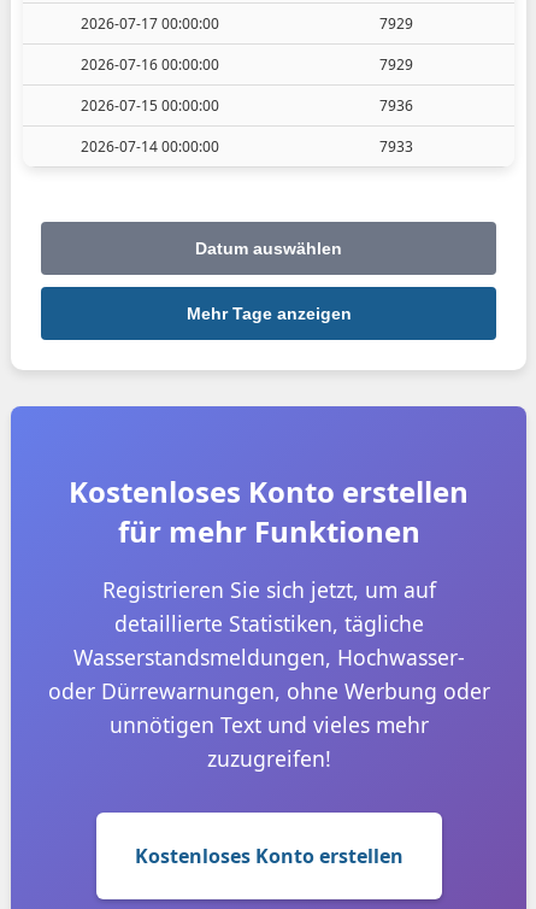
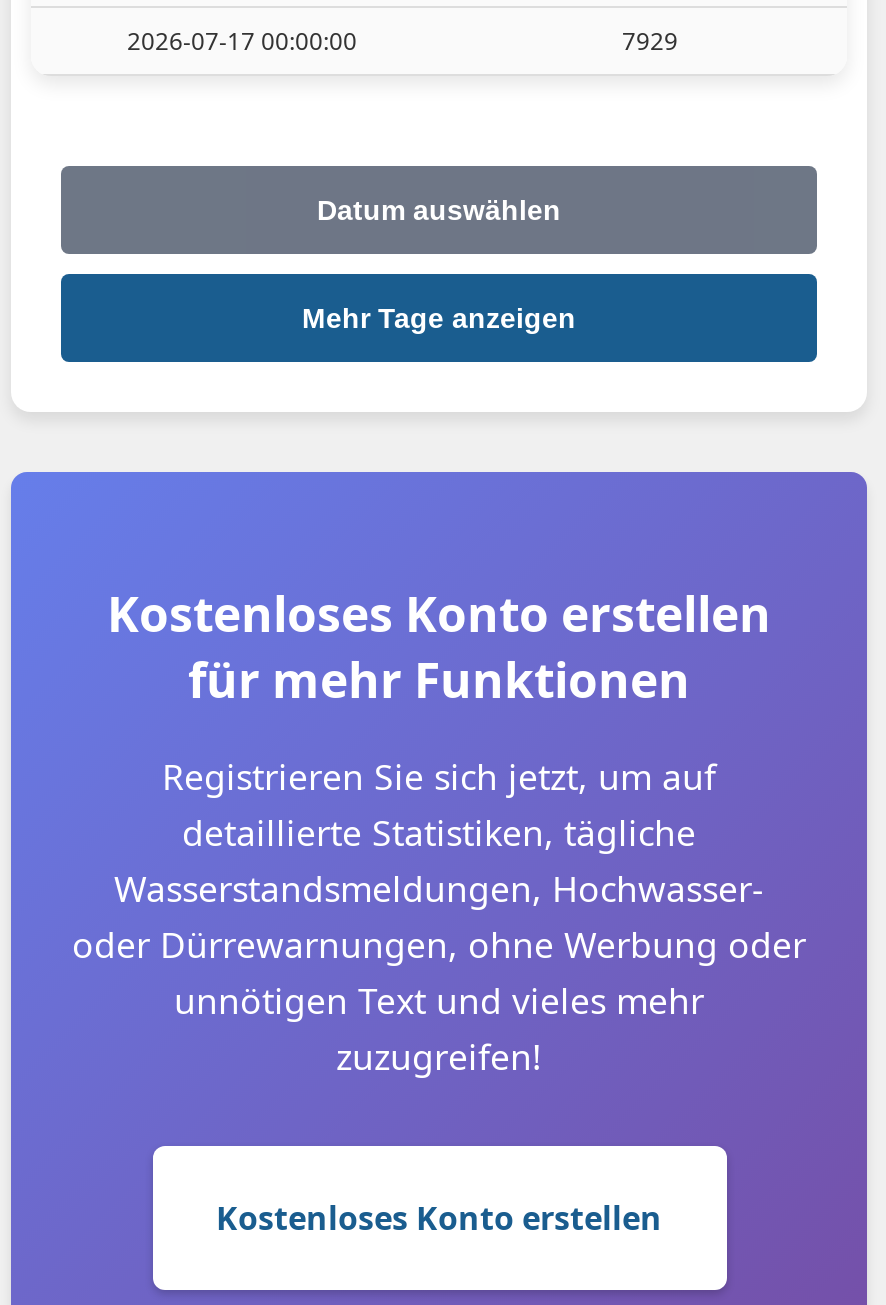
- 2026-07-16 00:00:00
- 7929
- 2026-07-15 00:00:00
- 7936
- 2026-07-14 00:00:00
- 7933
